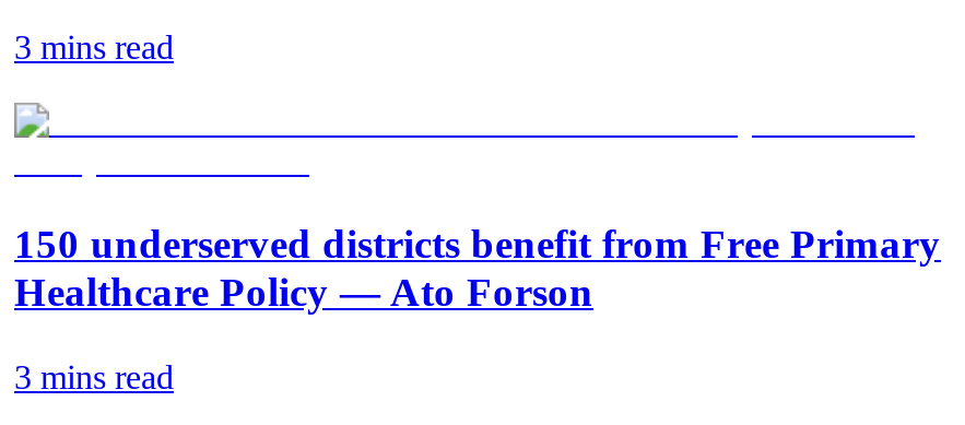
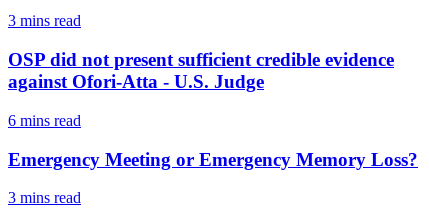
- 150 underserved districts benefit from Free Primary
- Healthcare Policy — Ato Forson
+ OSP did not present sufficient credible evidence
+ against Ofori-Atta - U.S. Judge
+ 6 mins read
+ Emergency Meeting or Emergency Memory Loss?
